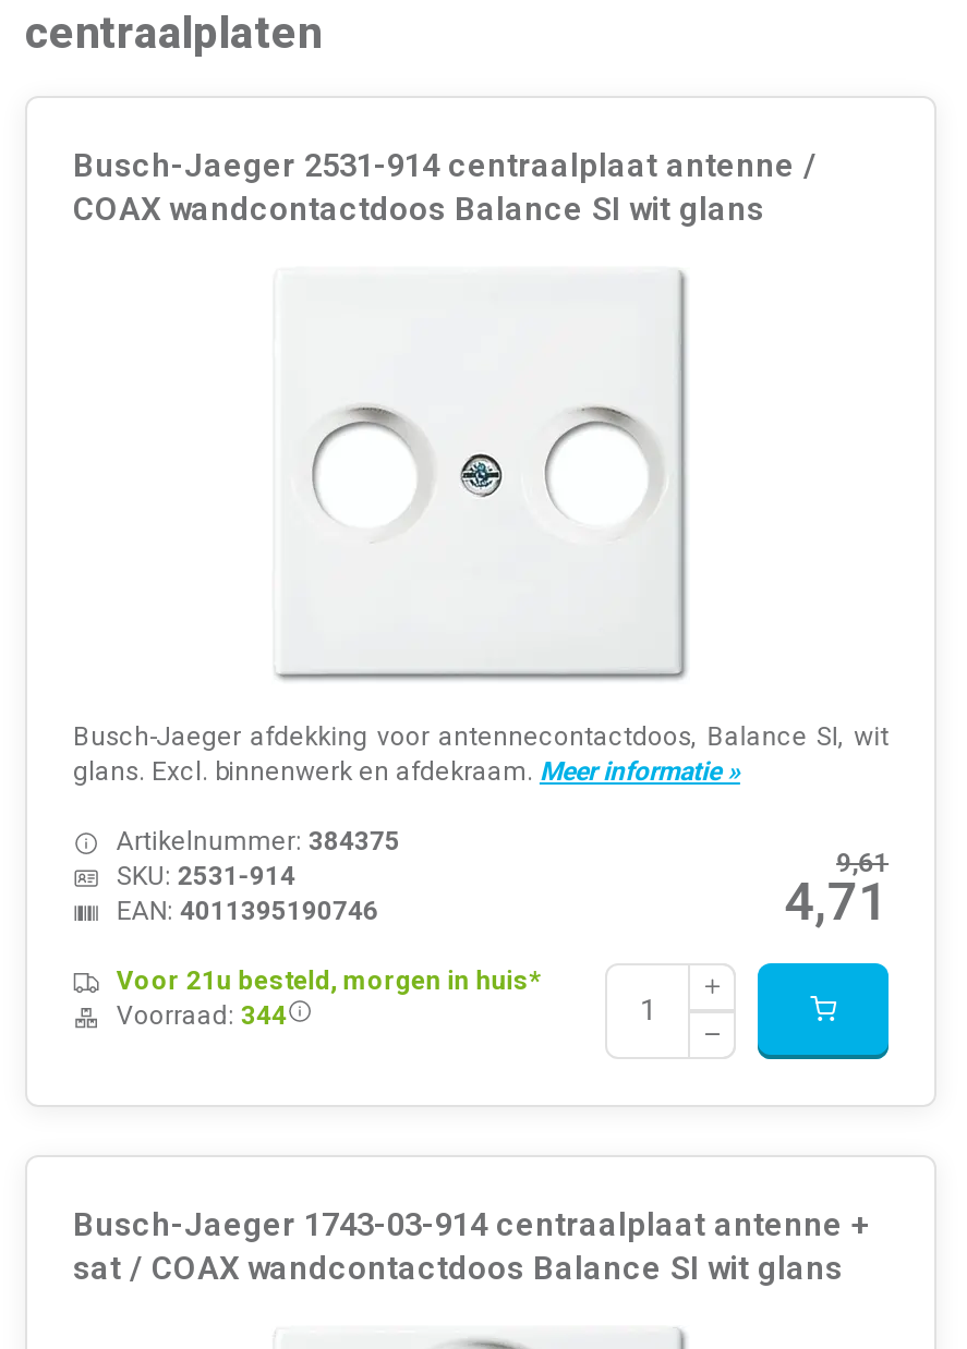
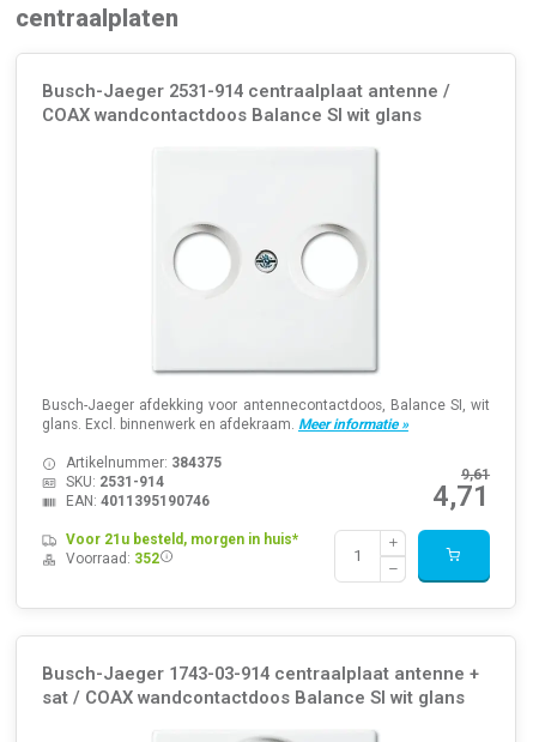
- Voorraad: 344
+ Voorraad: 352
